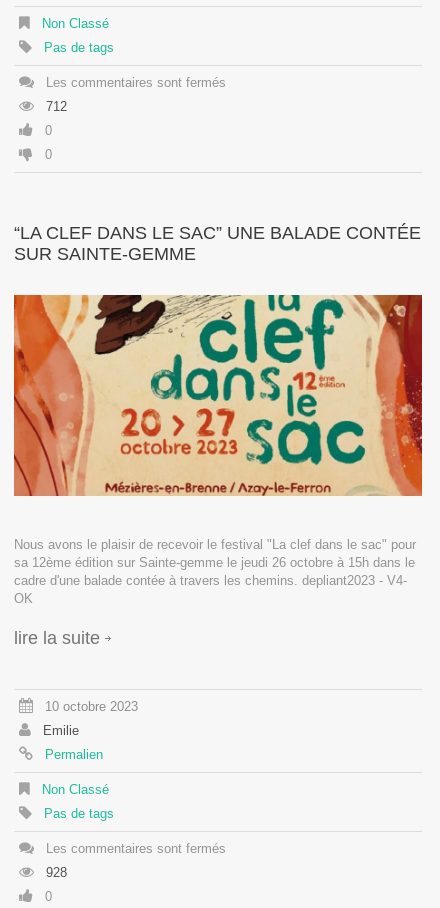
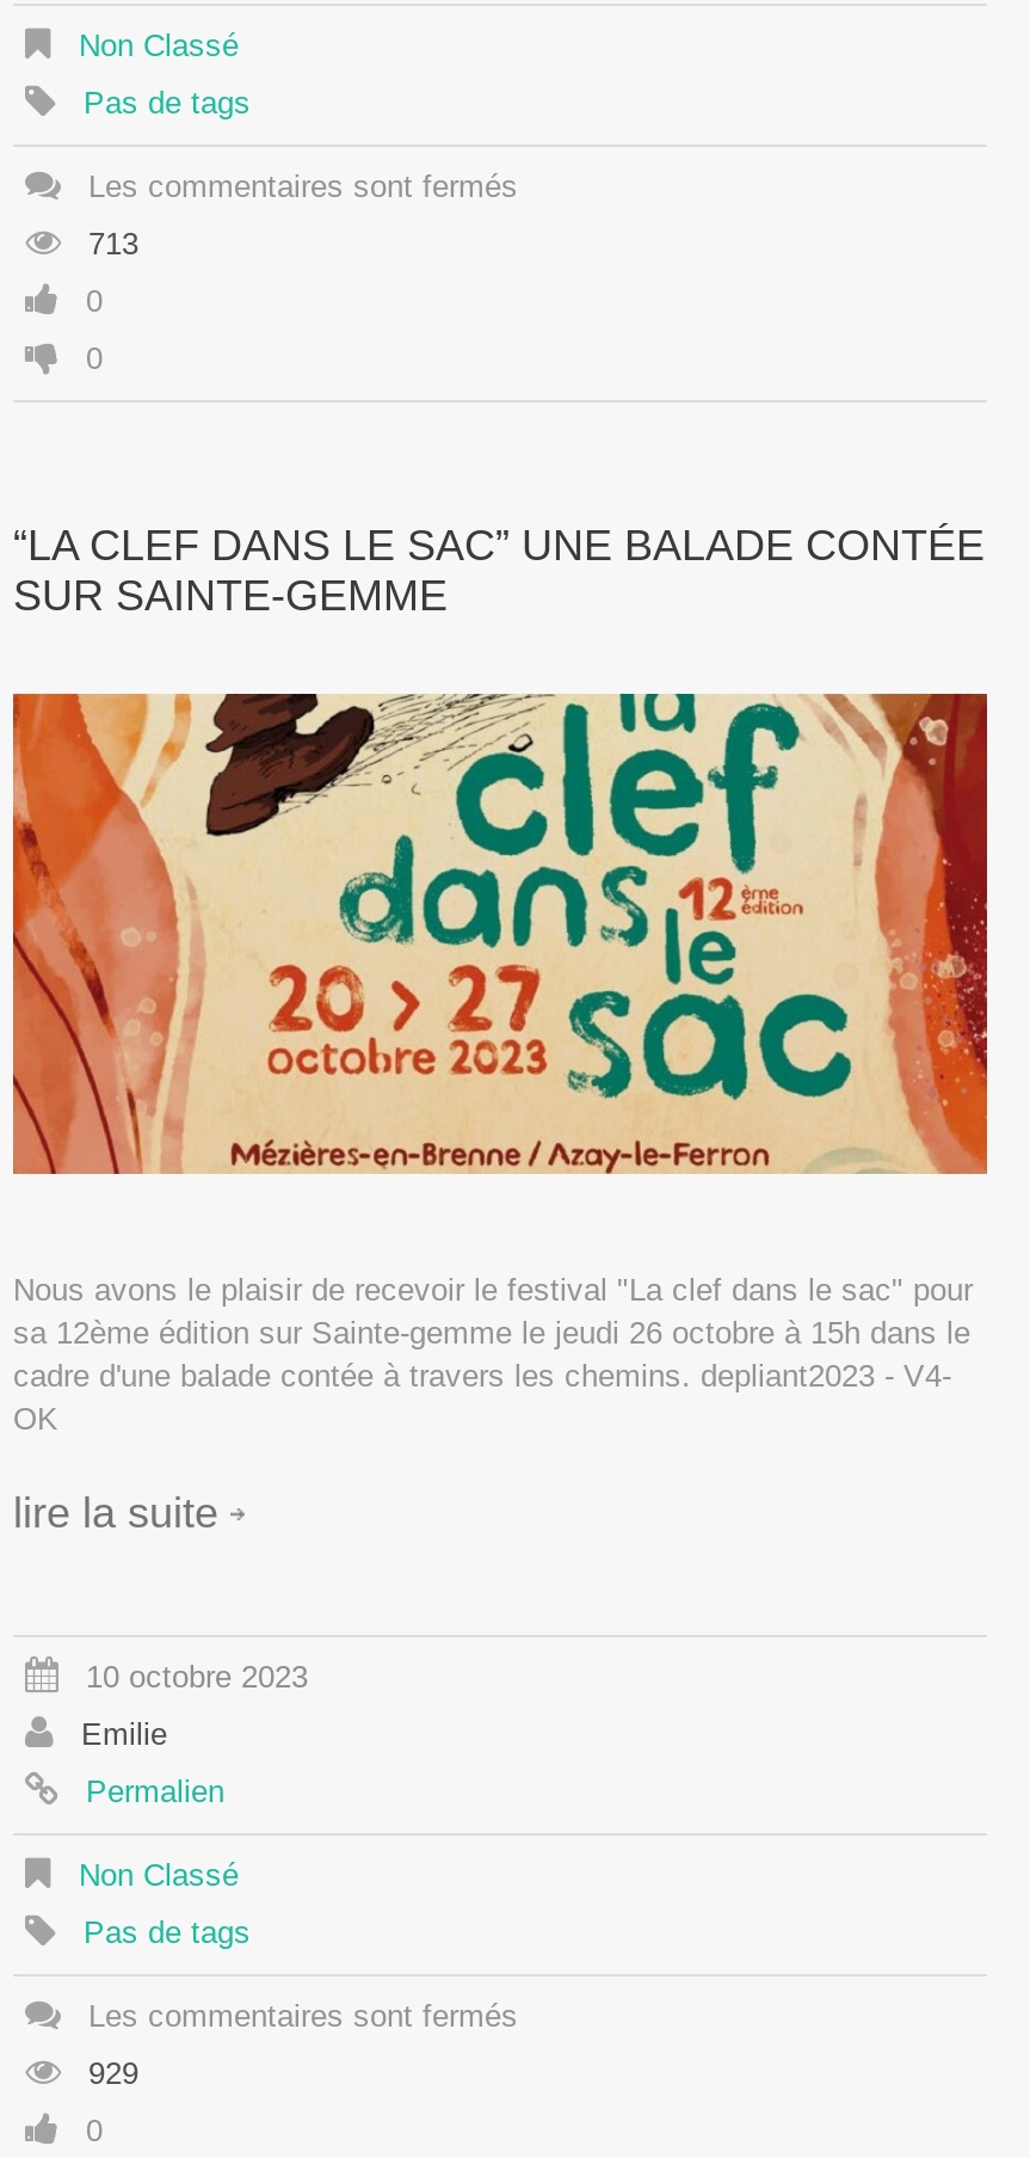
- 712
+ 713

- 928
+ 929
